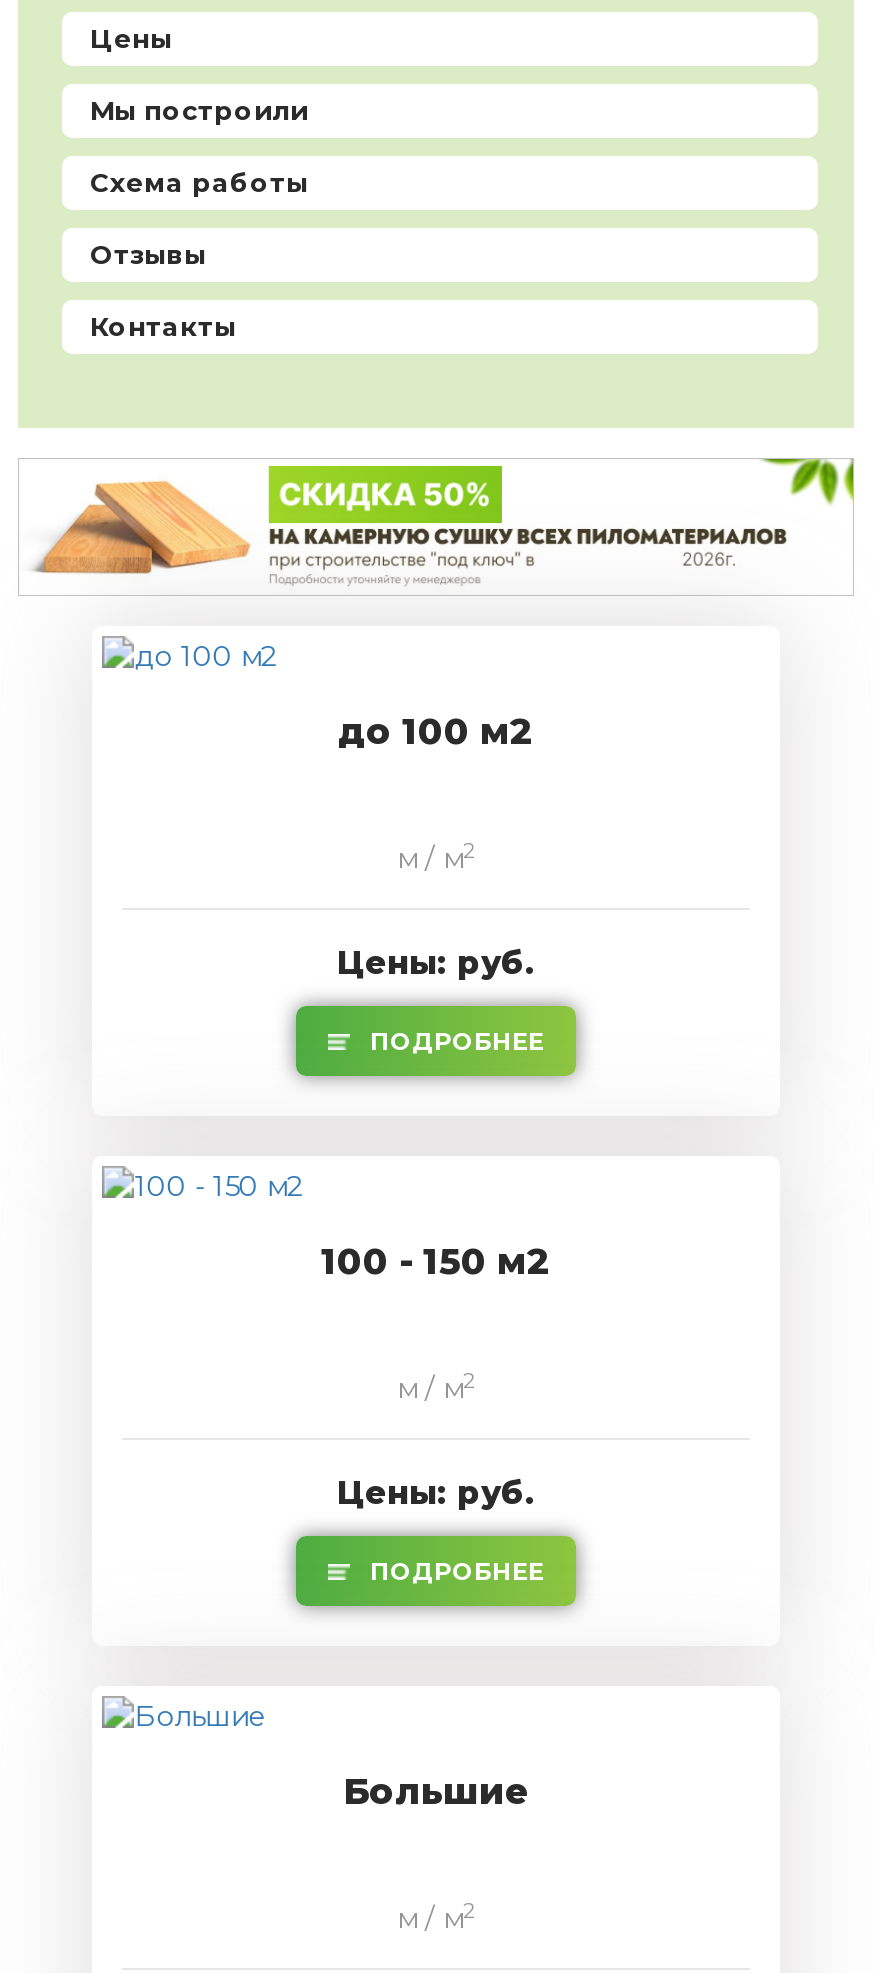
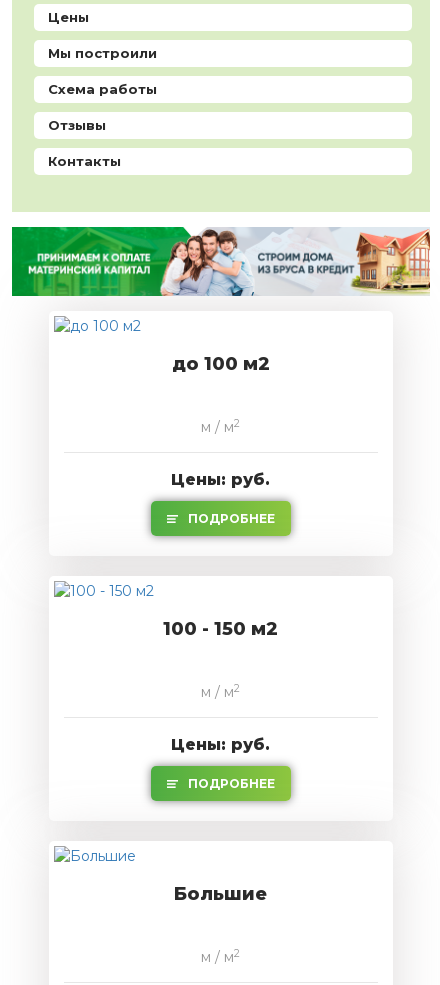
- [image]
+ [image]
